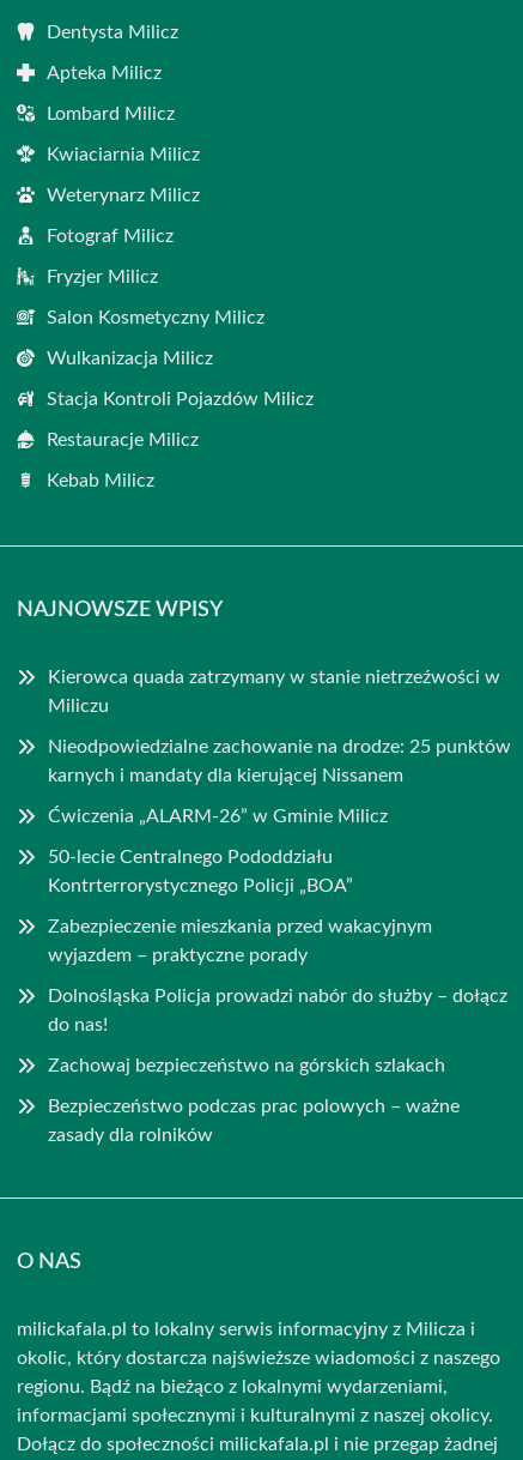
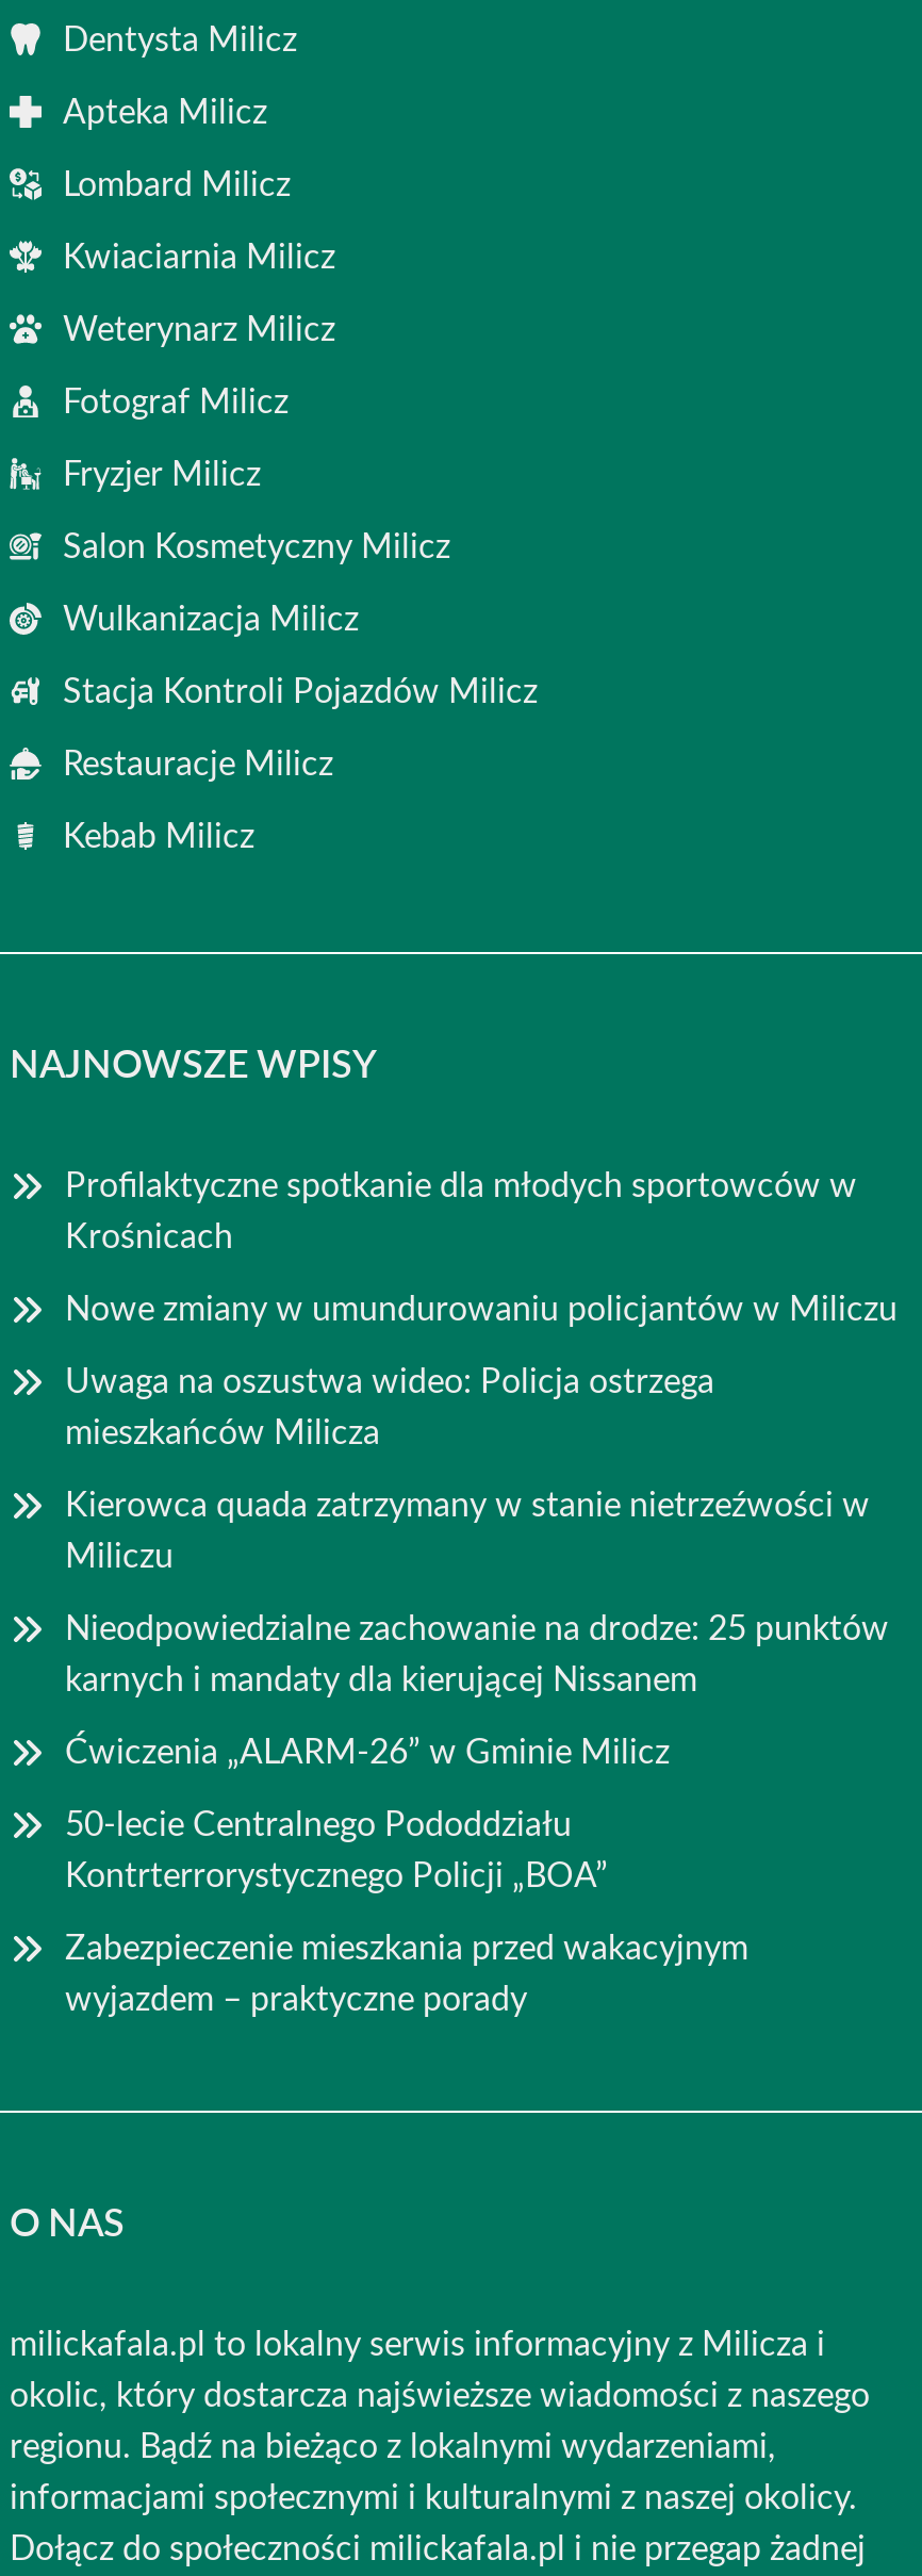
+ Profilaktyczne spotkanie dla młodych sportowców w
+ Krośnicach
+ Nowe zmiany w umundurowaniu policjantów w Miliczu
+ Uwaga na oszustwa wideo: Policja ostrzega
+ mieszkańców Milicza

moved down: Kierowca quada zatrzymany w stanie nietrzeźwości w | Miliczu | Nieodpowiedzialne zachowanie na drodze: 25 punktów | ... | Zabezpieczenie mieszkania przed wakacyjnym | wyjazdem – praktyczne porady

- Dolnośląska Policja prowadzi nabór do służby – dołącz
- do nas!
- Zachowaj bezpieczeństwo na górskich szlakach
- Bezpieczeństwo podczas prac polowych – ważne
- zasady dla rolników
